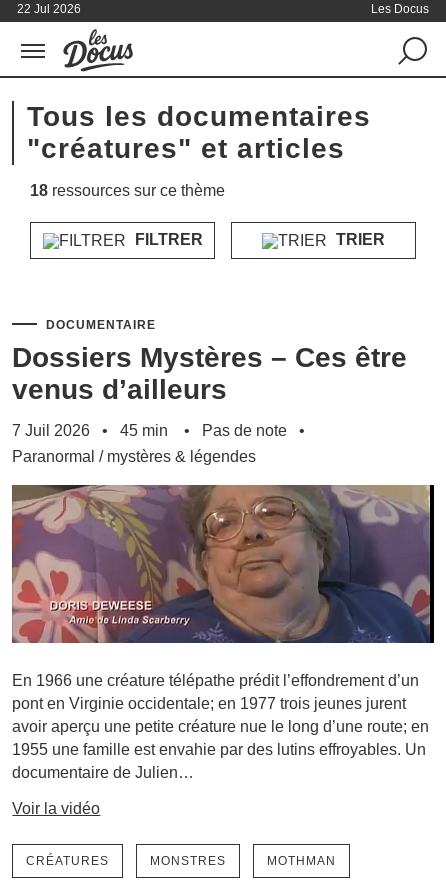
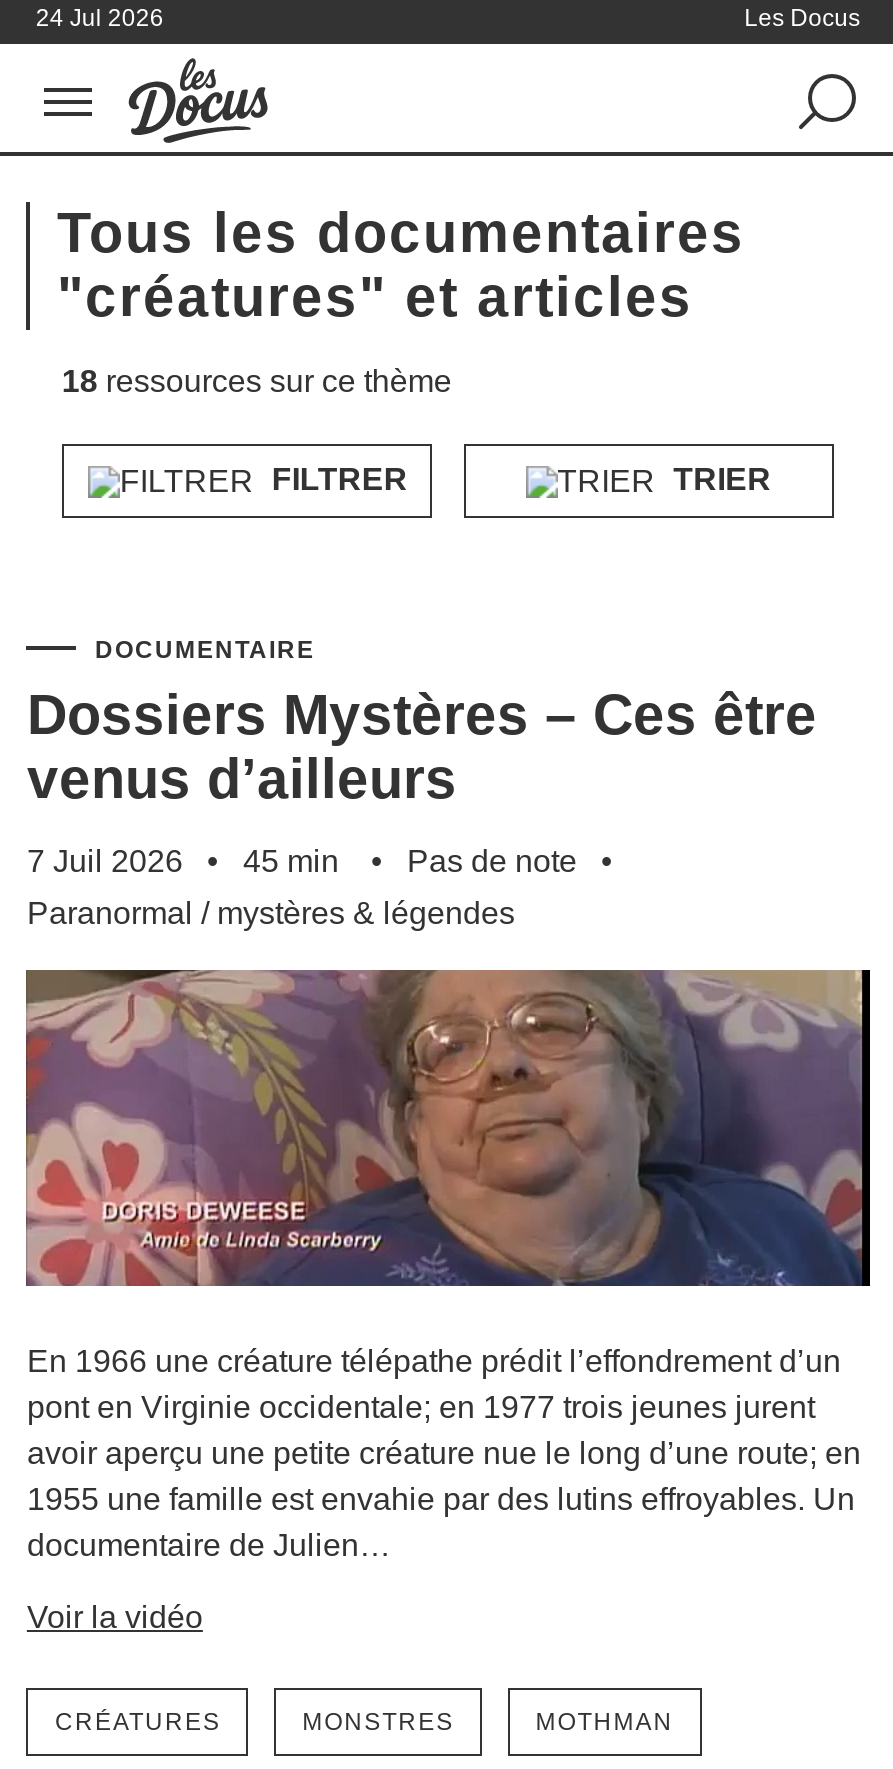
- 22 Jul 2026
+ 24 Jul 2026
